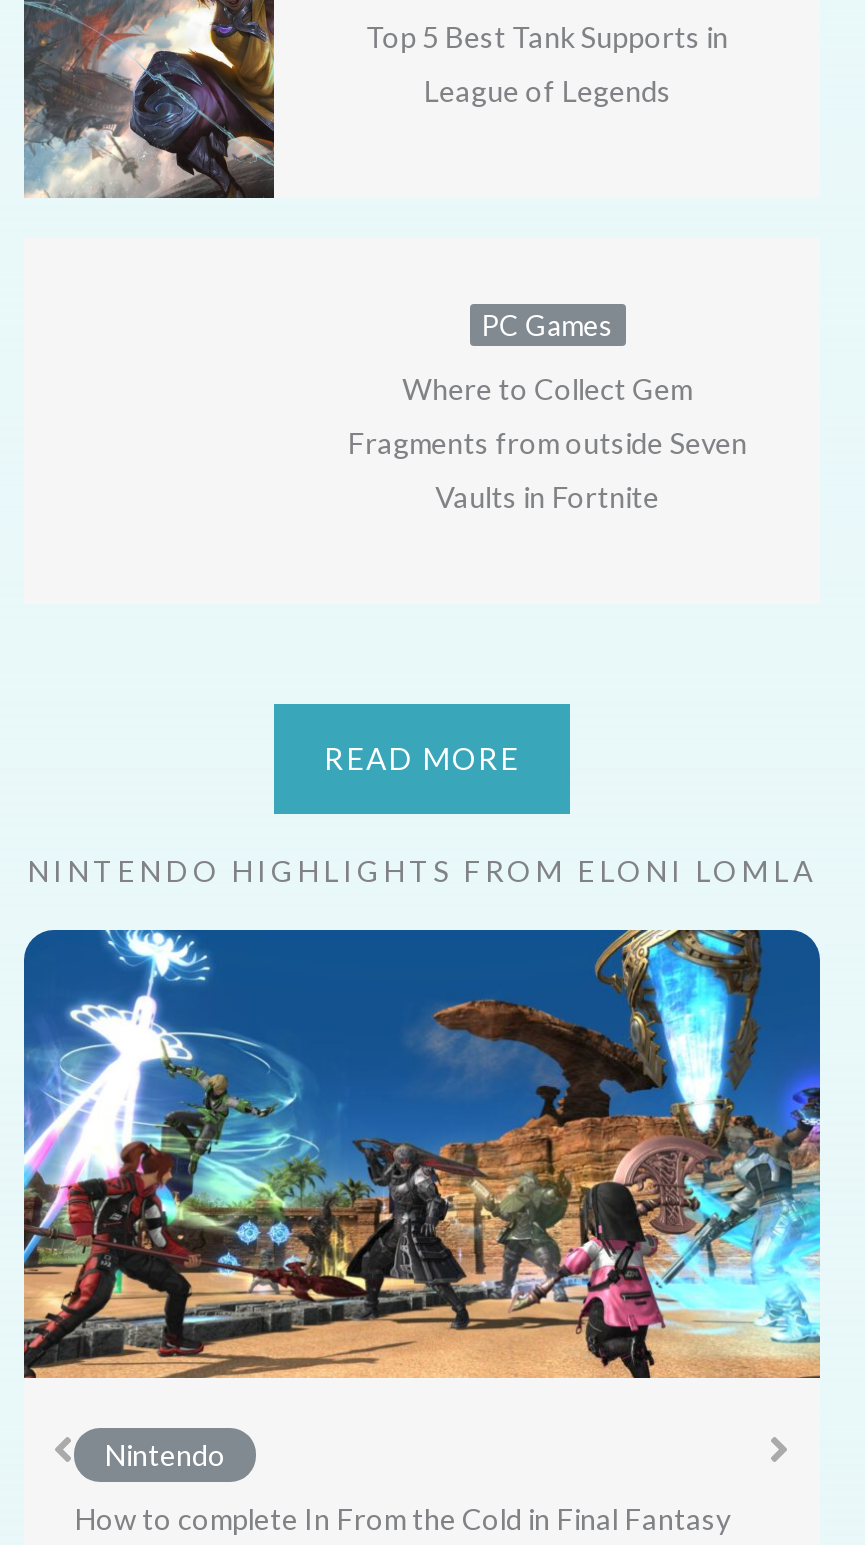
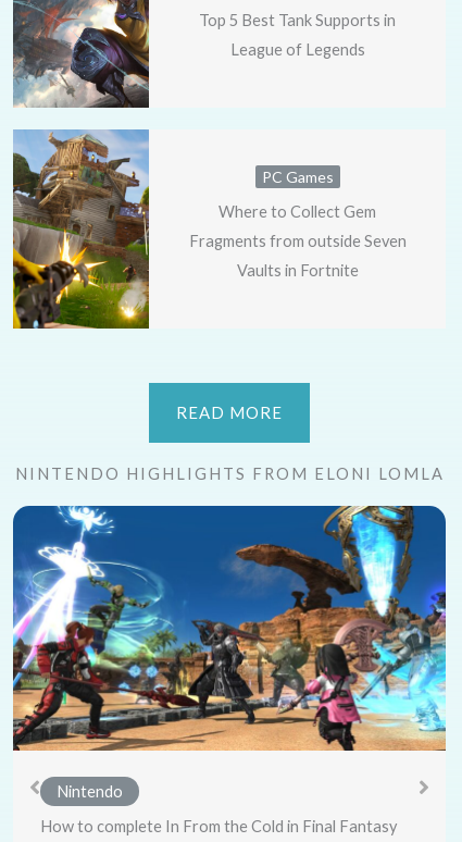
+ [image]
